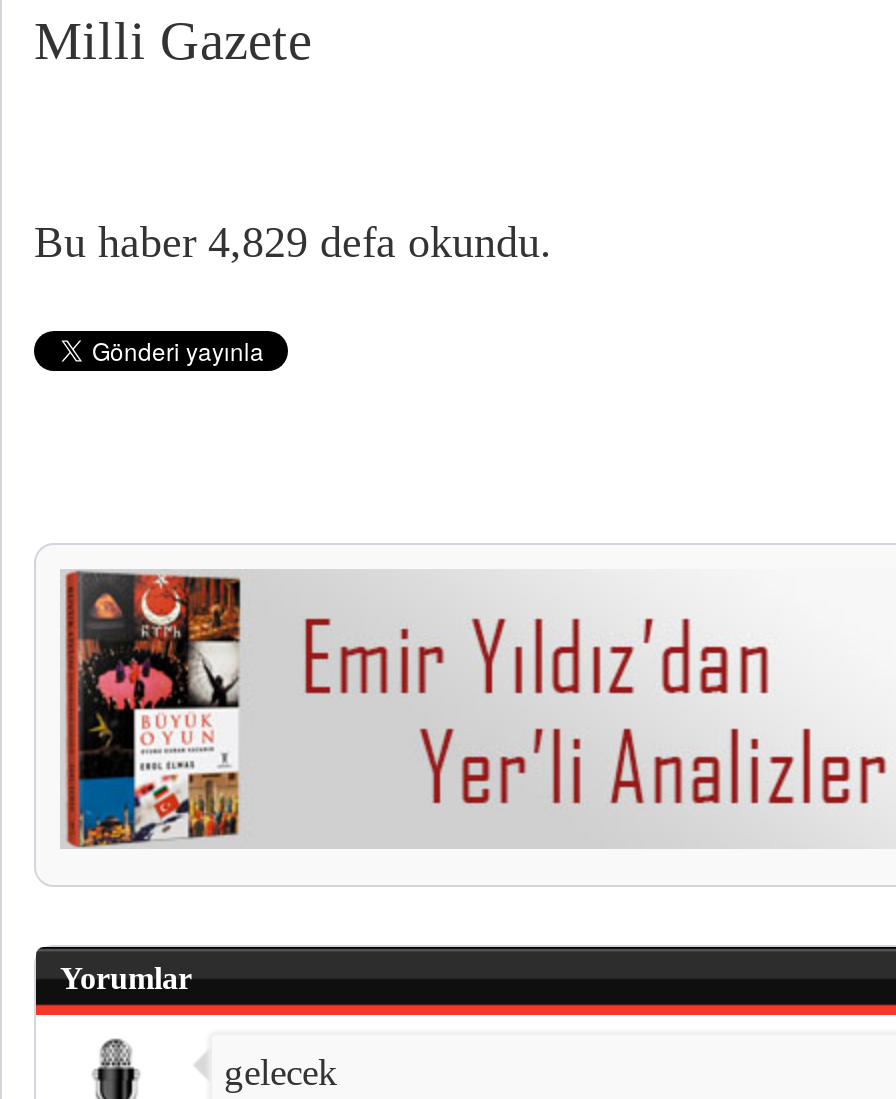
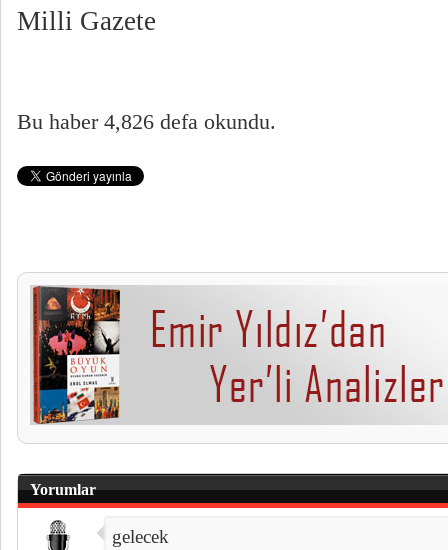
- Bu haber 4,829 defa okundu.
+ Bu haber 4,826 defa okundu.
